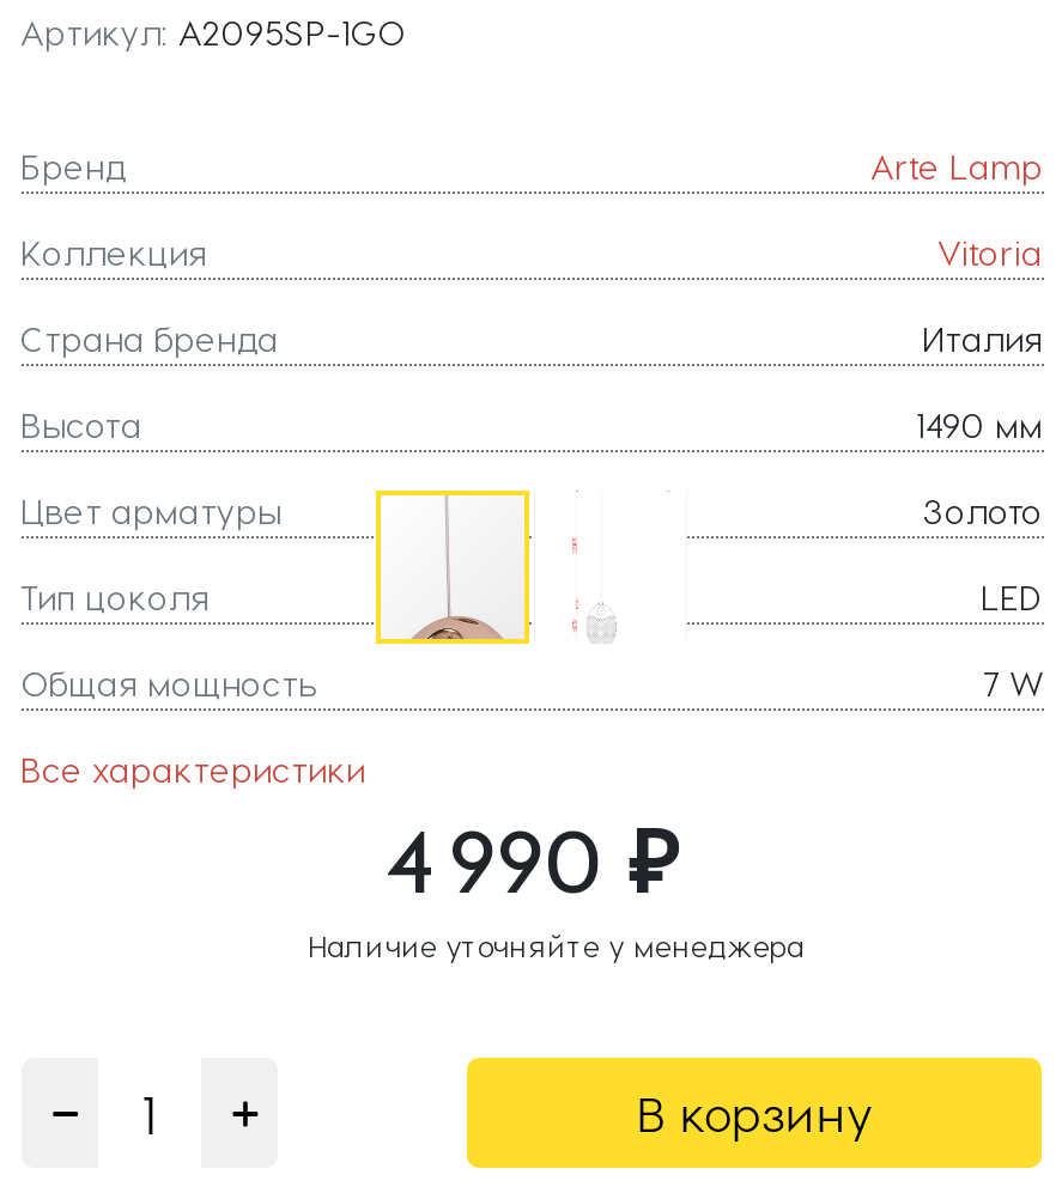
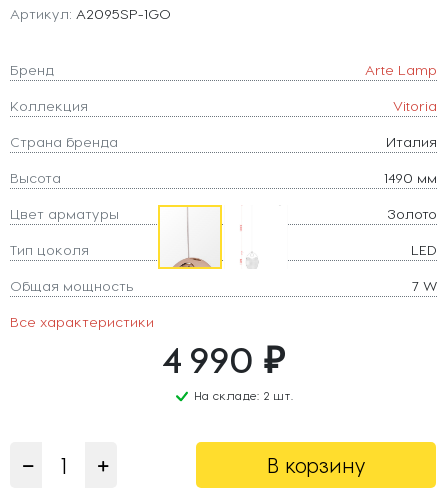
- Наличие уточняйте у менеджера
+ На складе: 2 шт.
